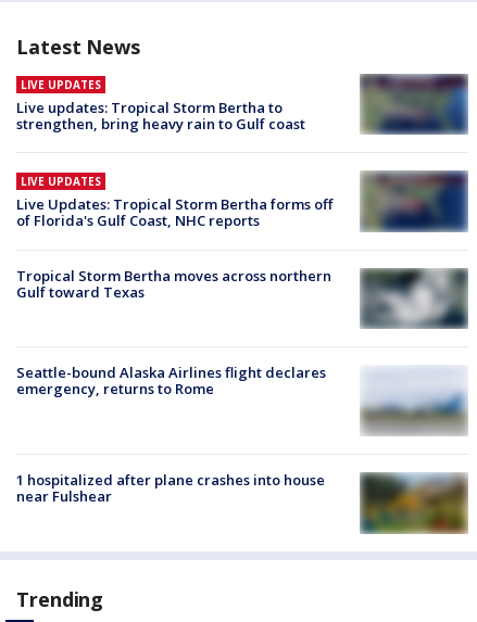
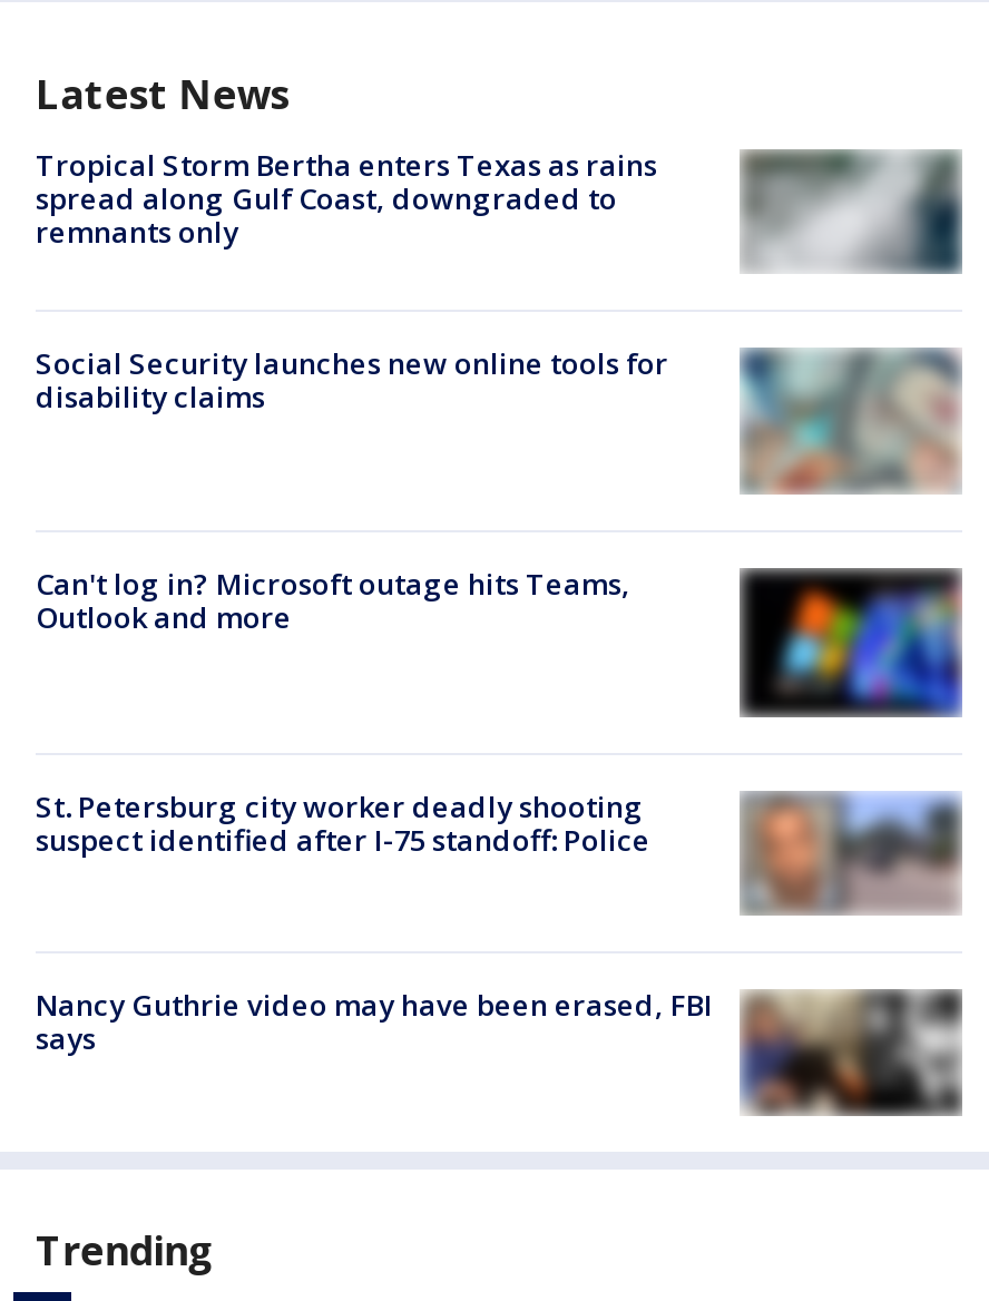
- LIVE UPDATES
- Live updates: Tropical Storm Bertha to
- strengthen, bring heavy rain to Gulf coast
+ Tropical Storm Bertha enters Texas as rains
+ spread along Gulf Coast, downgraded to
+ remnants only

- [image]
+ [image]

- [image]
- LIVE UPDATES
- Live Updates: Tropical Storm Bertha forms off
- of Florida's Gulf Coast, NHC reports
+ [image]
+ Social Security launches new online tools for
+ disability claims

- Tropical Storm Bertha moves across northern
- Gulf toward Texas
+ Can't log in? Microsoft outage hits Teams,
+ Outlook and more

- [image]
+ [image]

- [image]
- Seattle-bound Alaska Airlines flight declares
- emergency, returns to Rome
+ [image]
+ St. Petersburg city worker deadly shooting
+ suspect identified after I-75 standoff: Police

- [image]
- 1 hospitalized after plane crashes into house
- near Fulshear
+ [image]
+ Nancy Guthrie video may have been erased, FBI
+ says
